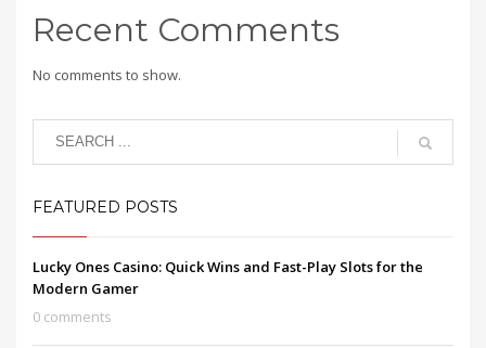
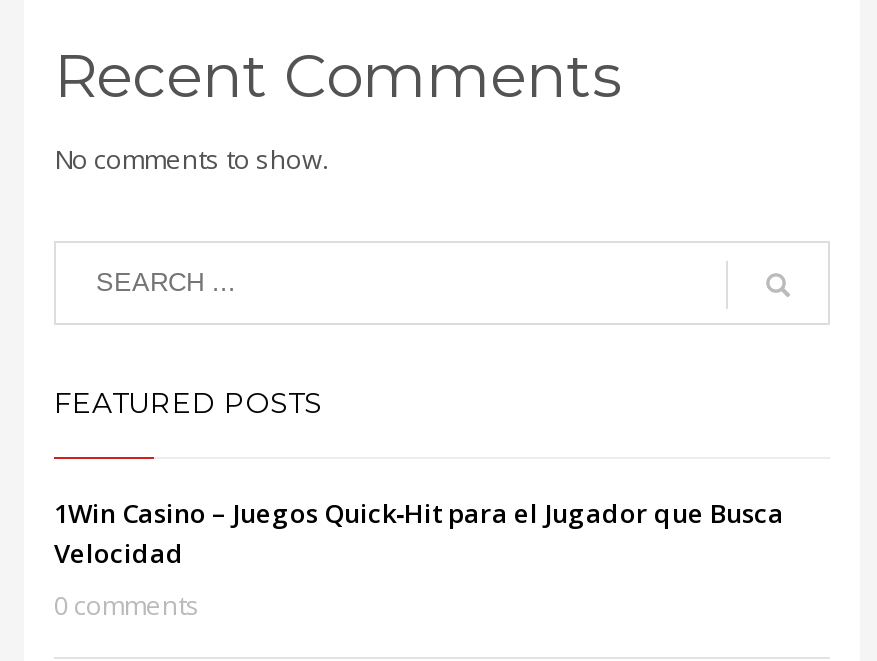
- Lucky Ones Casino: Quick Wins and Fast-Play Slots for the
- Modern Gamer
+ 1Win Casino – Juegos Quick‑Hit para el Jugador que Busca
+ Velocidad
